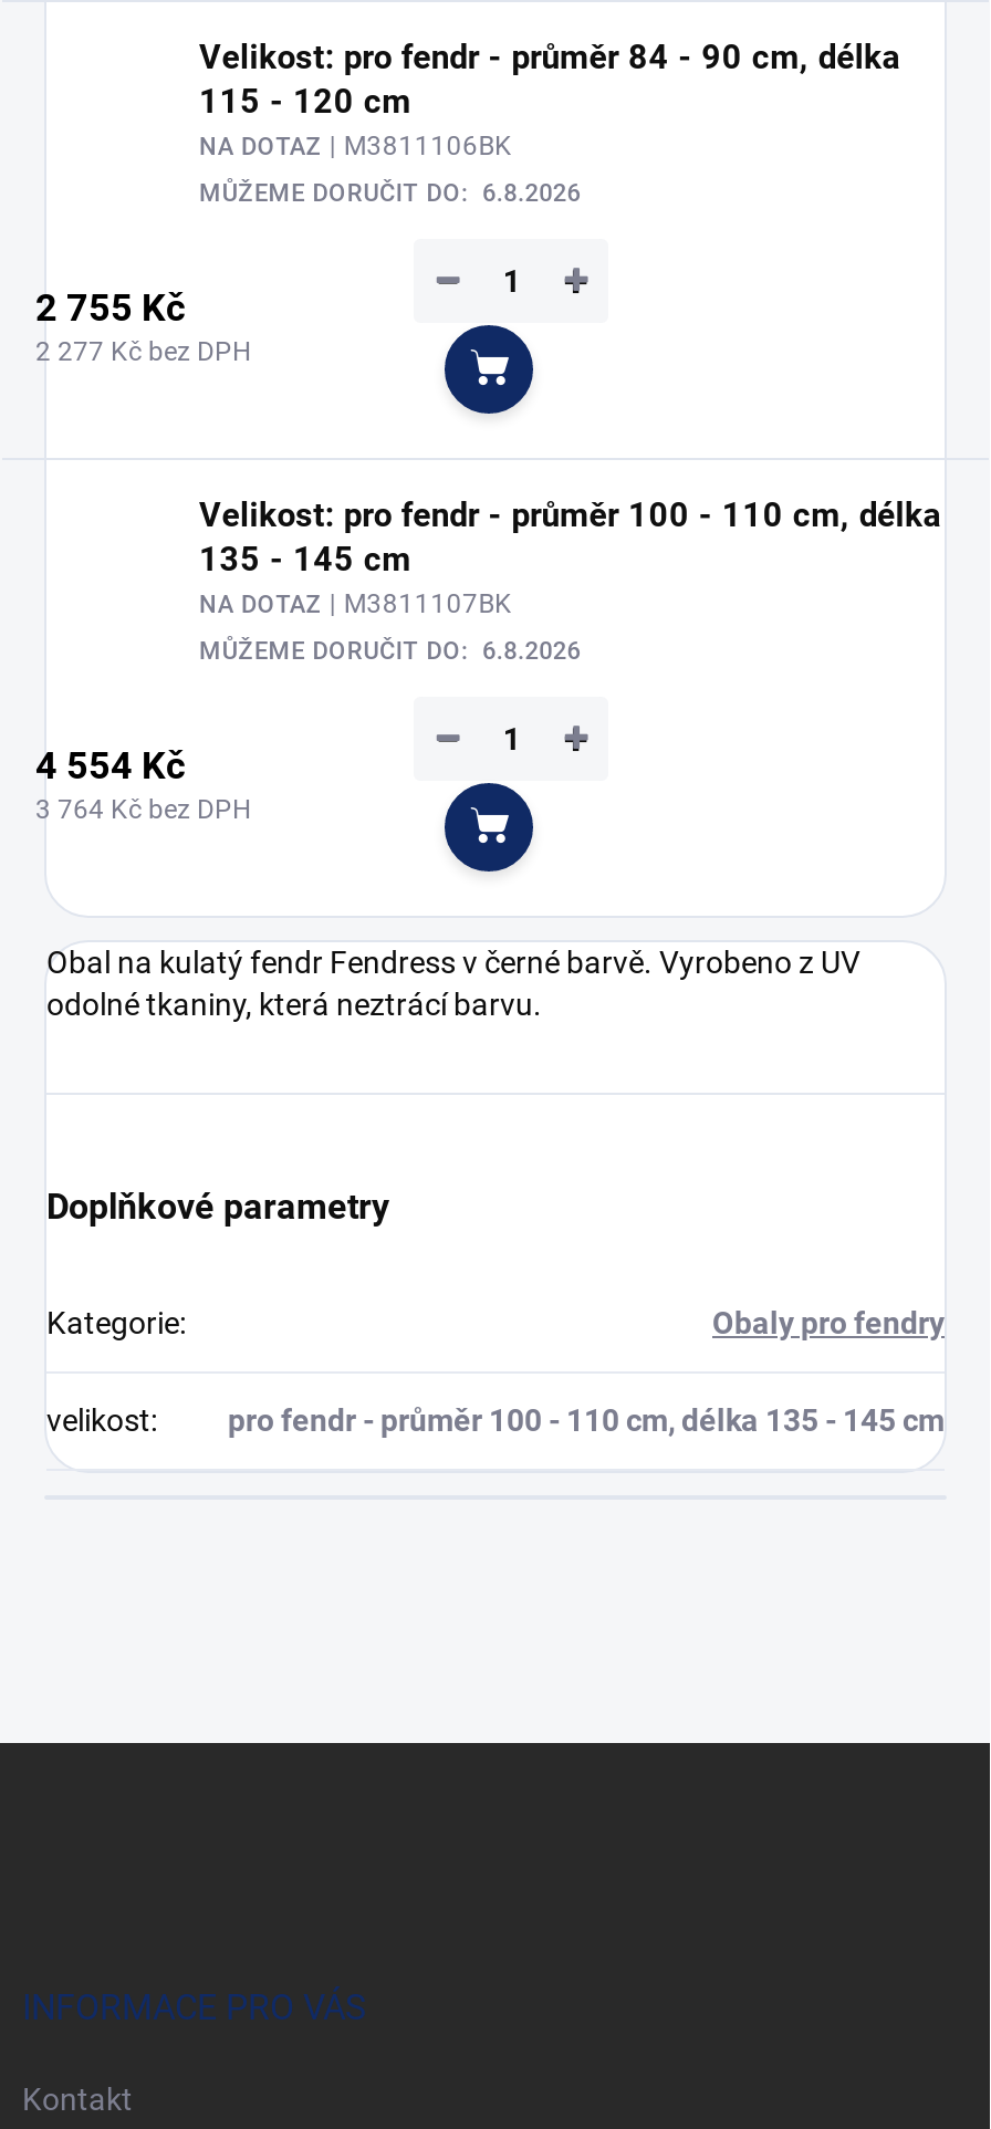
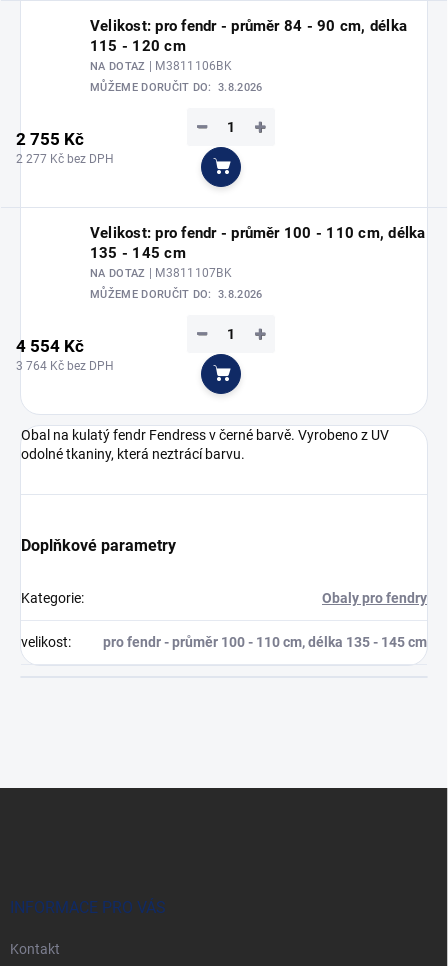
- MŮŽEME DORUČIT DO: 6.8.2026
+ MŮŽEME DORUČIT DO: 3.8.2026

- MŮŽEME DORUČIT DO: 6.8.2026
+ MŮŽEME DORUČIT DO: 3.8.2026
